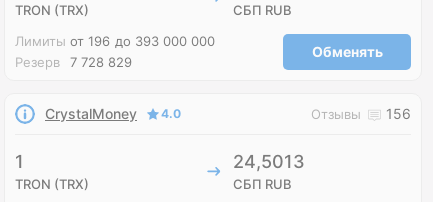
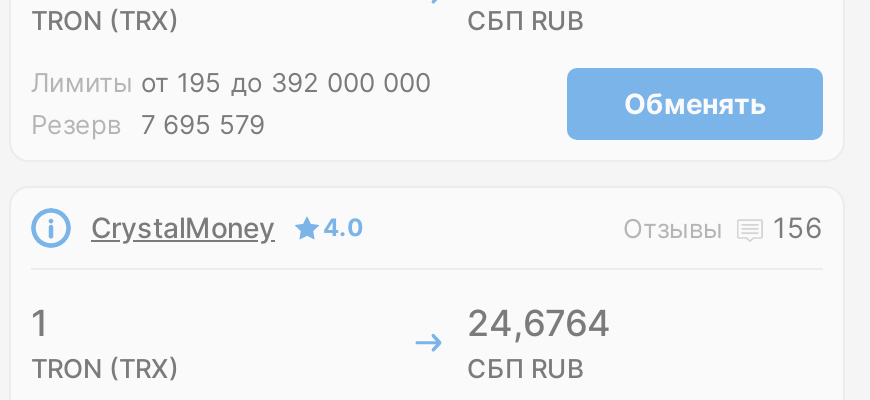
- Лимиты от 196 до 393 000 000
+ Лимиты от 195 до 392 000 000

- Резерв 7 728 829
+ Резерв 7 695 579

- 24,5013
+ 24,6764
